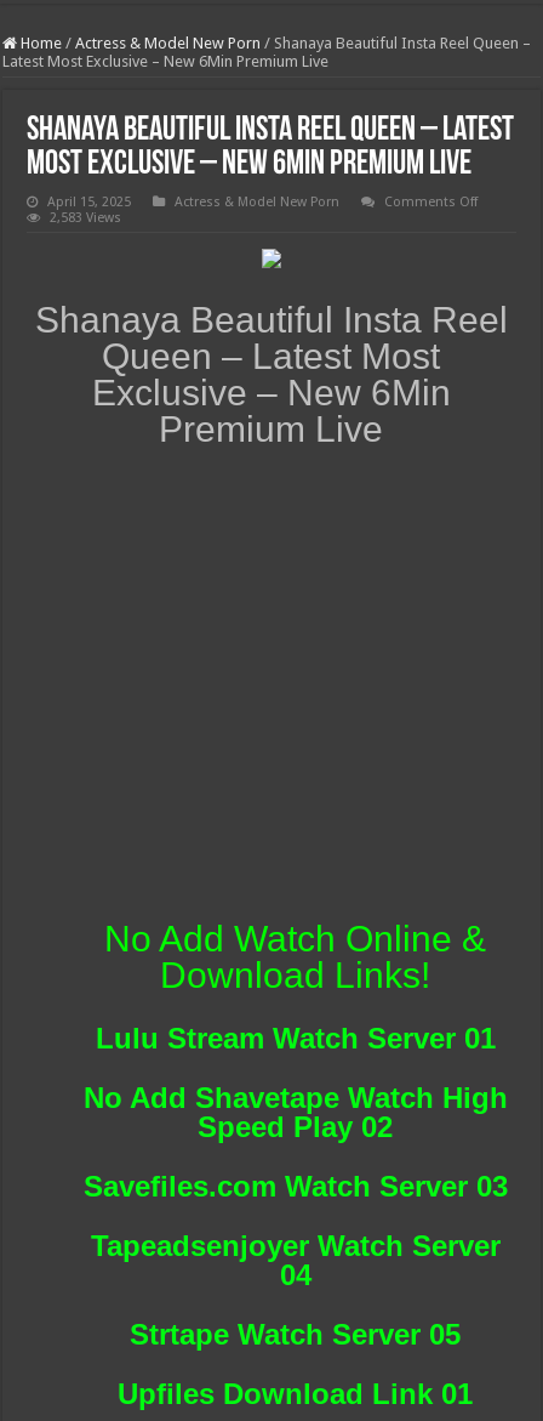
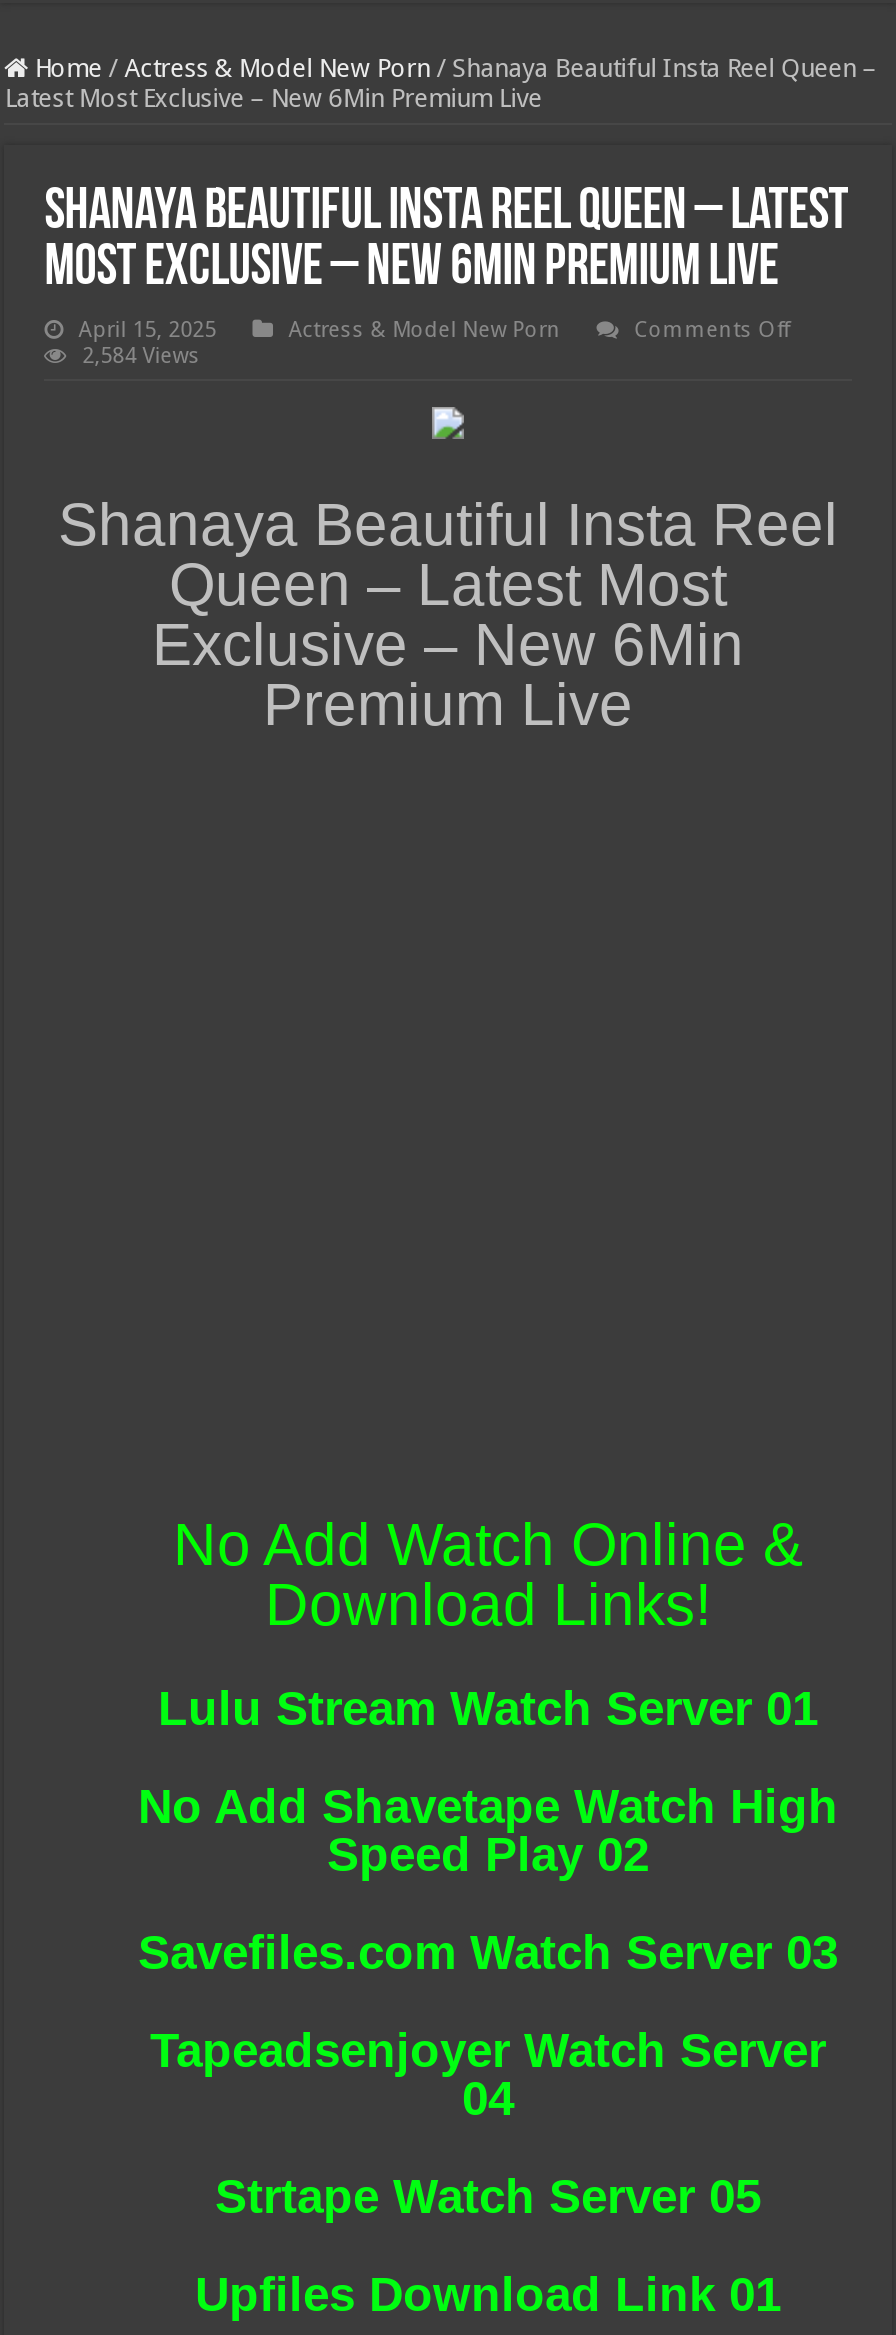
- 2,583 Views
+ 2,584 Views
